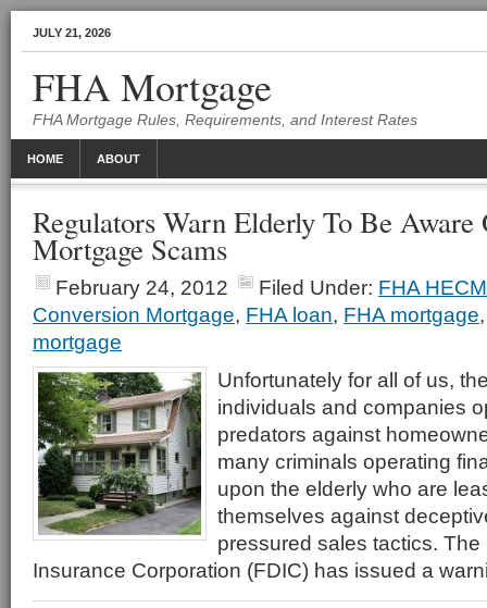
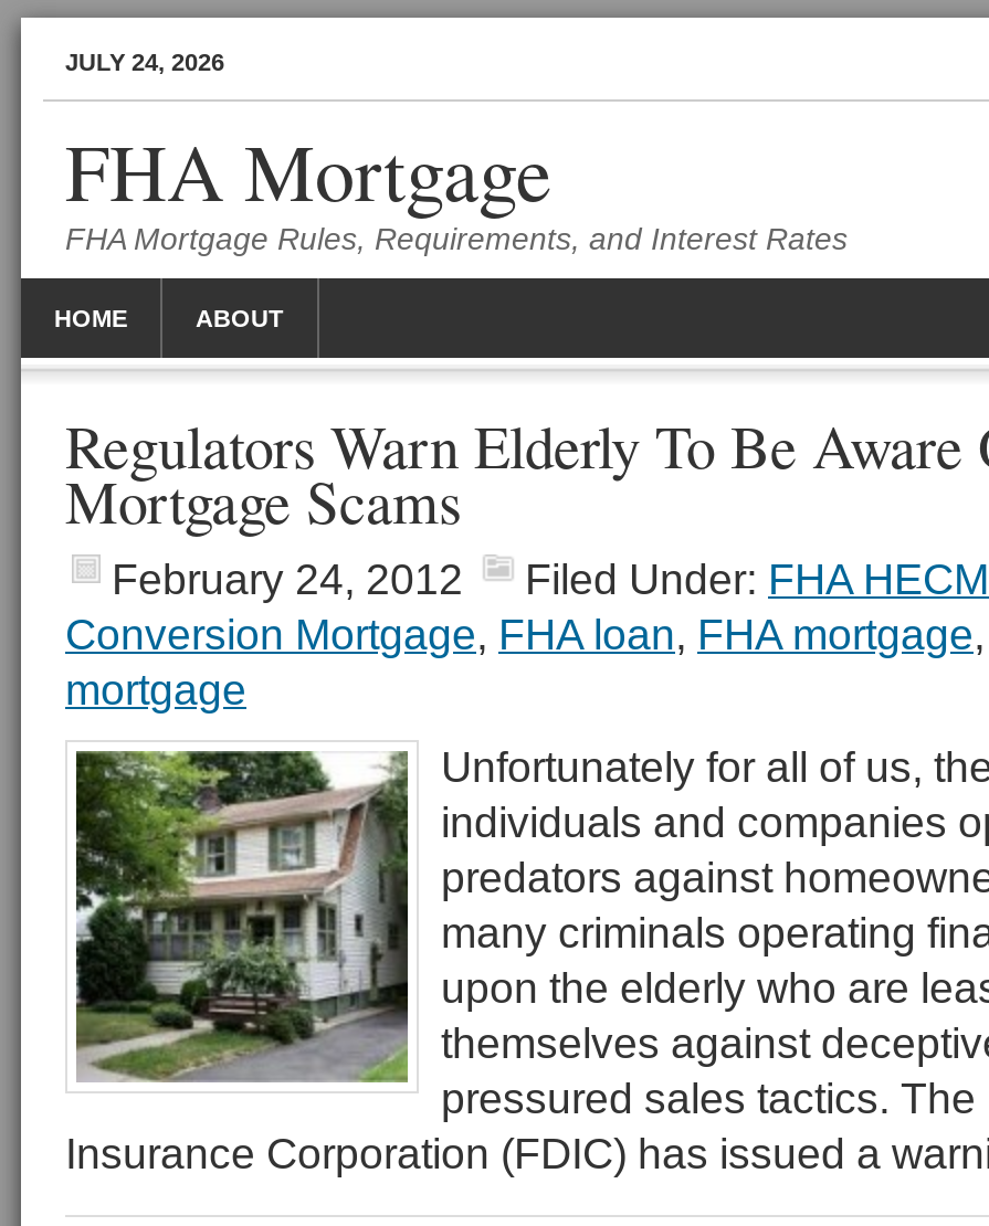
- JULY 21, 2026
+ JULY 24, 2026
